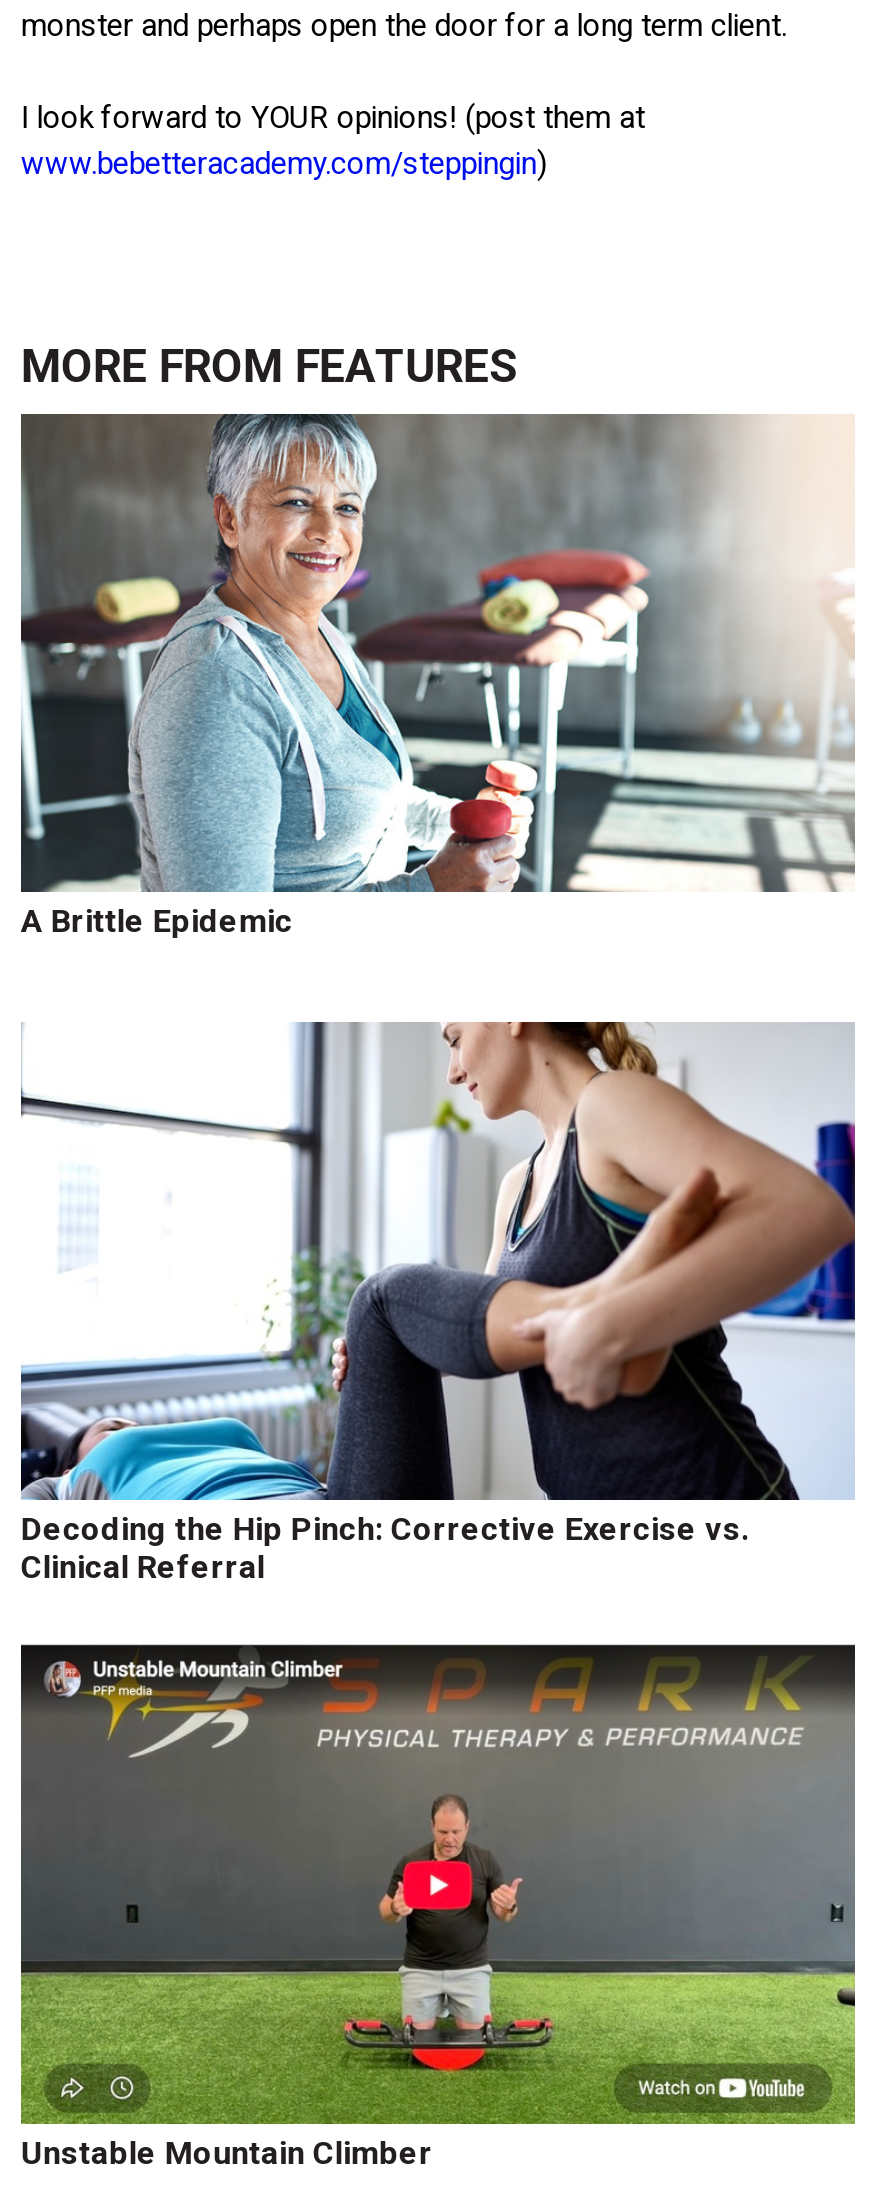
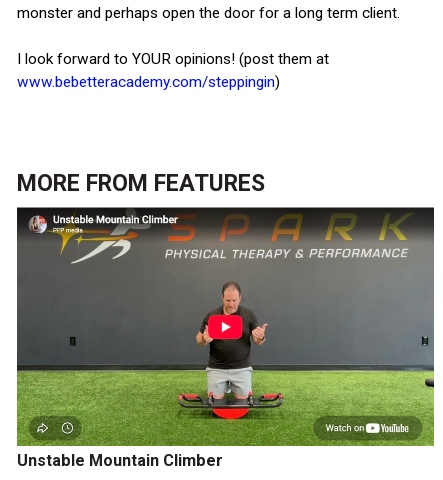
- [image]
- A Brittle Epidemic

- [image]
- Decoding the Hip Pinch: Corrective Exercise vs.
- Clinical Referral
